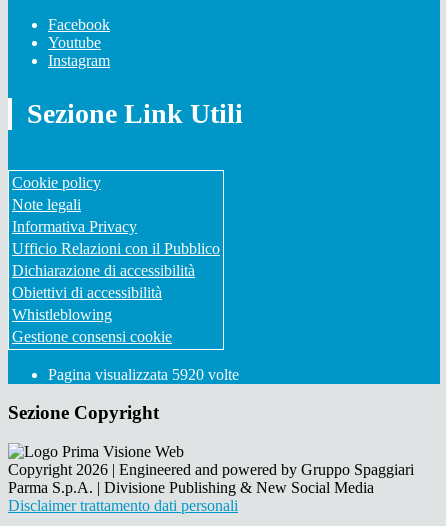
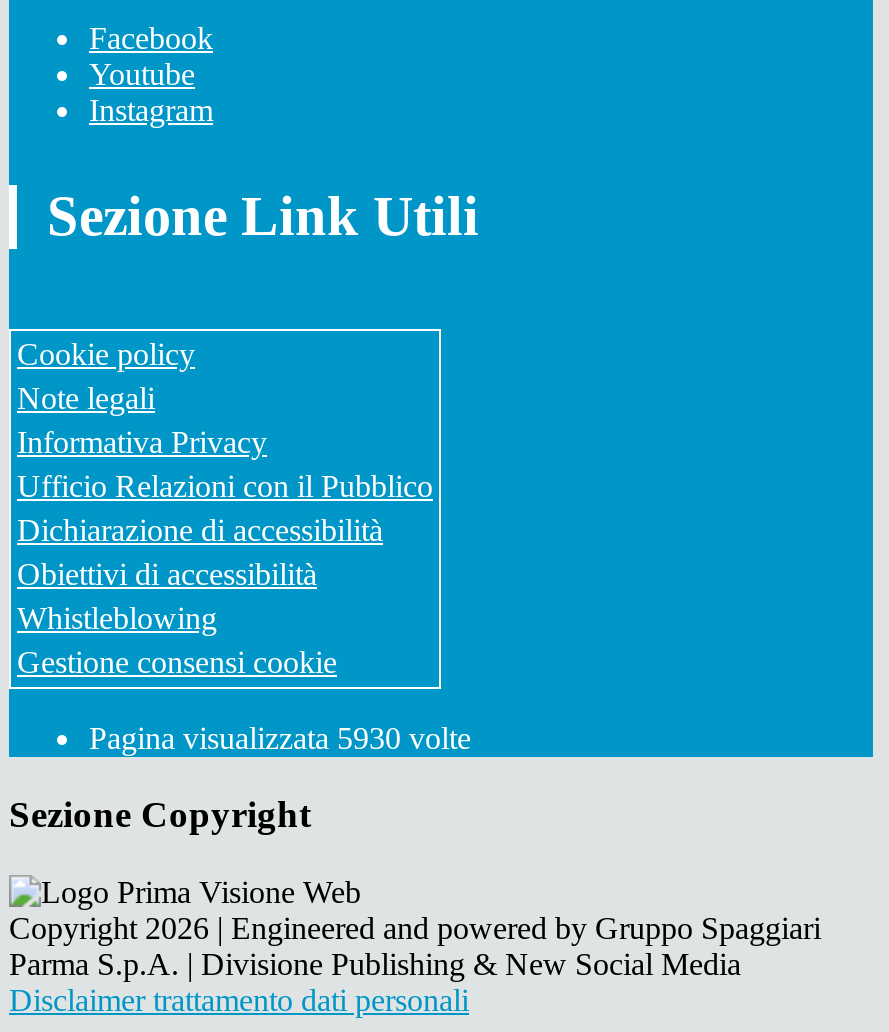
- Pagina visualizzata 5920 volte
+ Pagina visualizzata 5930 volte
